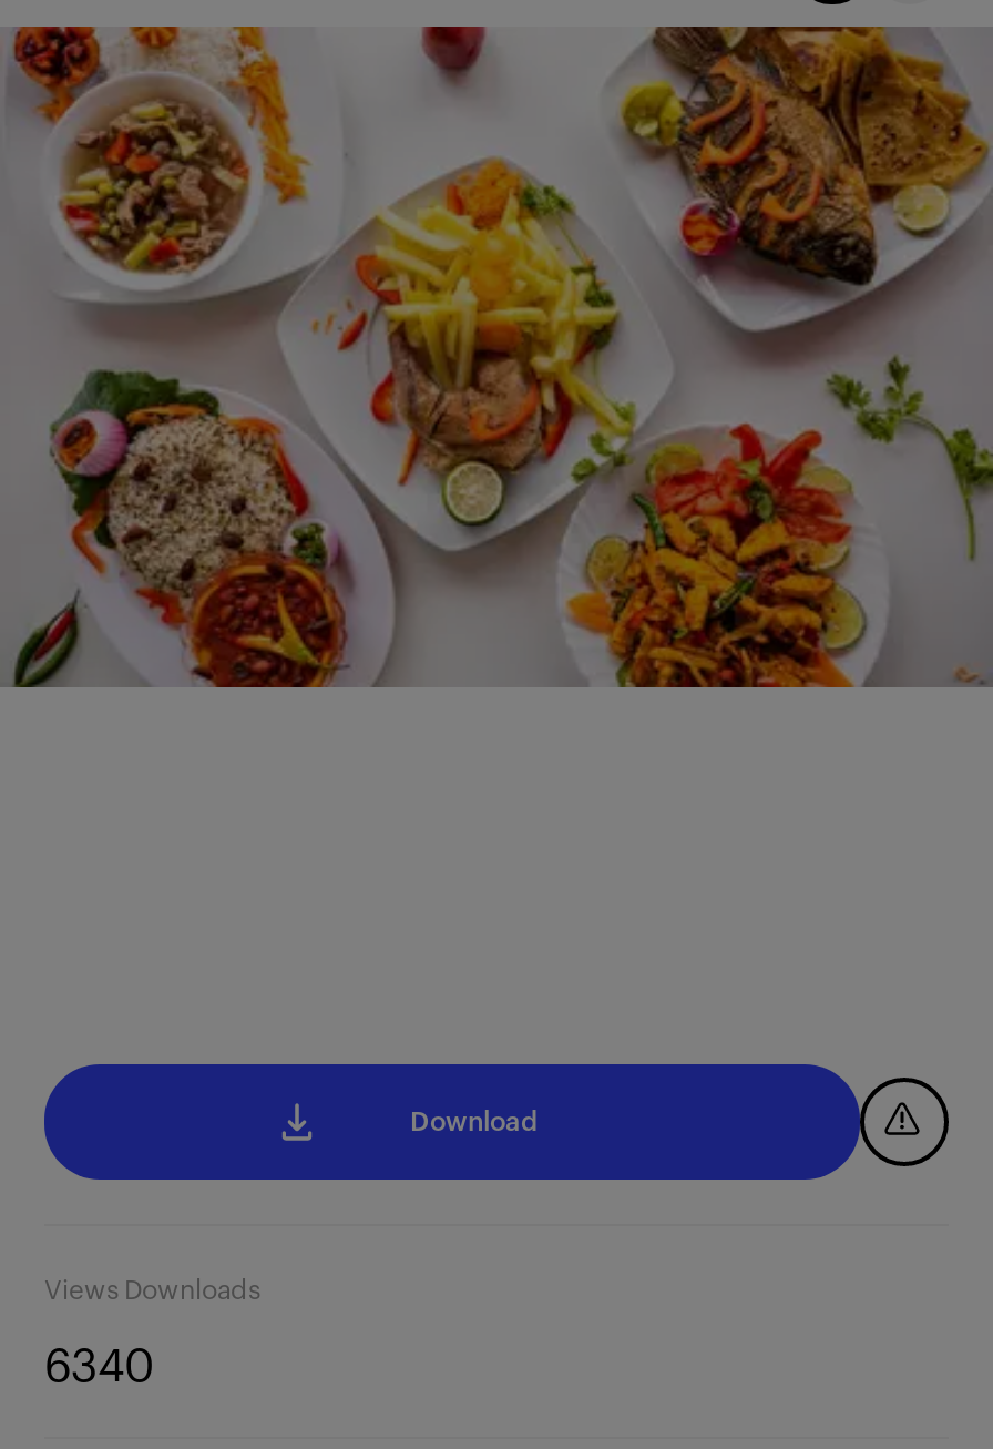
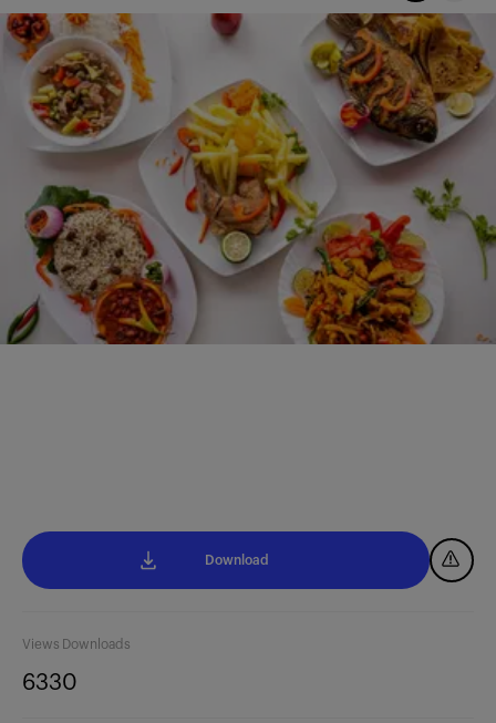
- 634
+ 633
